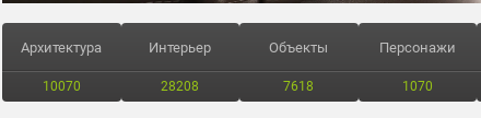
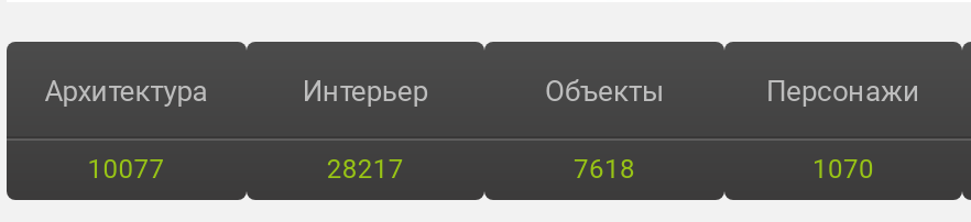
- 10070
+ 10077

- 28208
+ 28217
